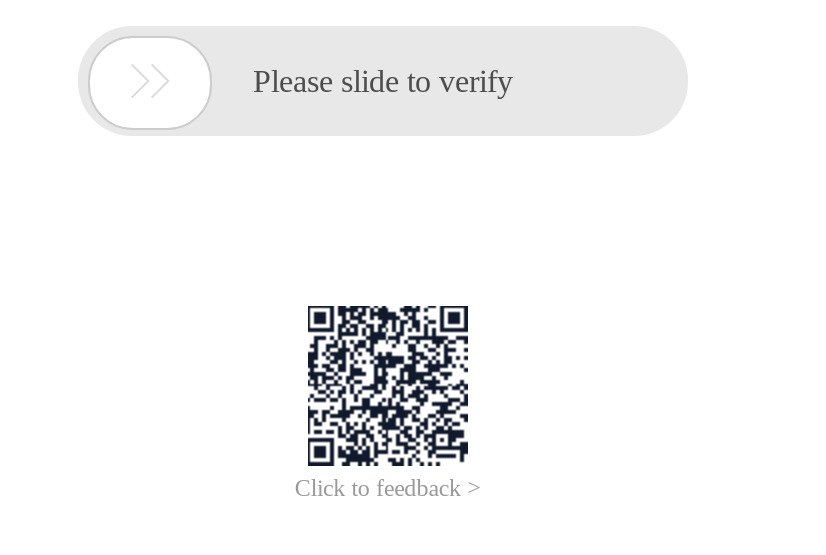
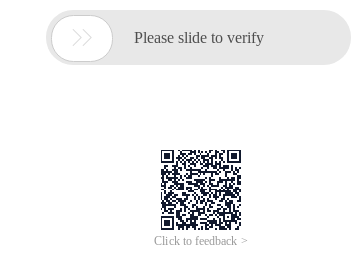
- [image]
+ [image]
